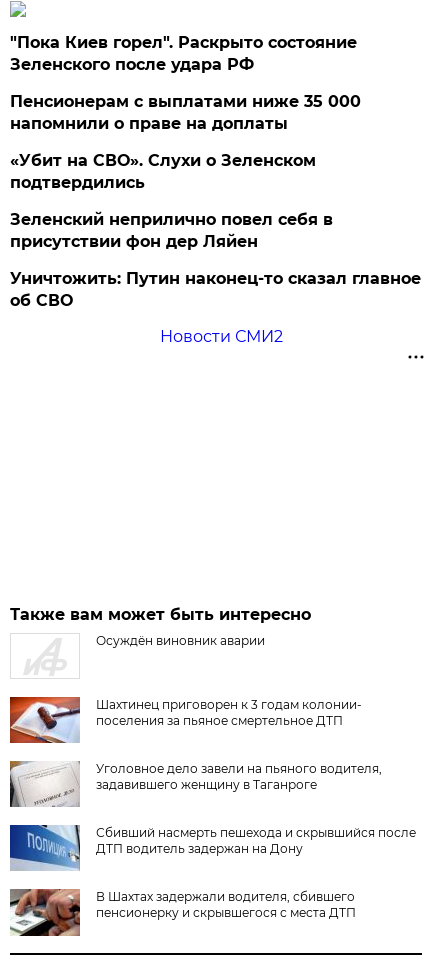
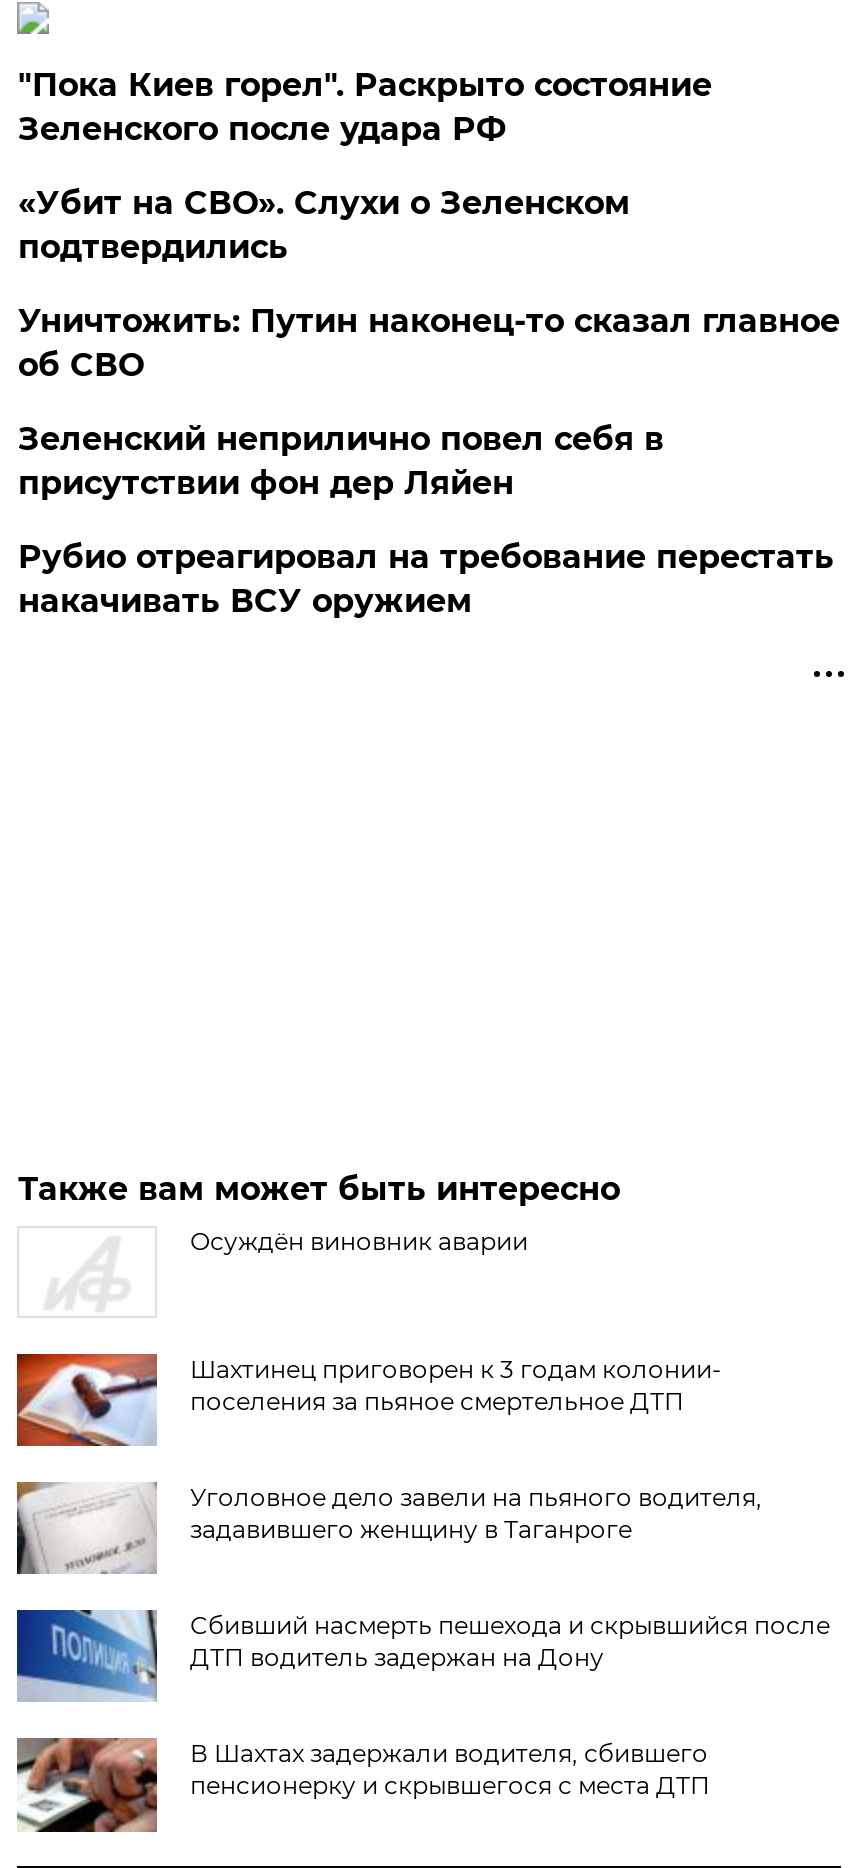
- Пенсионерам с выплатами ниже 35 000
- напомнили о праве на доплаты

moved up: «Убит на СВО». Слухи о Зеленском | подтвердились

moved up: Уничтожить: Путин наконец-то сказал главное | об СВО

- Новости СМИ2
+ Рубио отреагировал на требование перестать
+ накачивать ВСУ оружием
